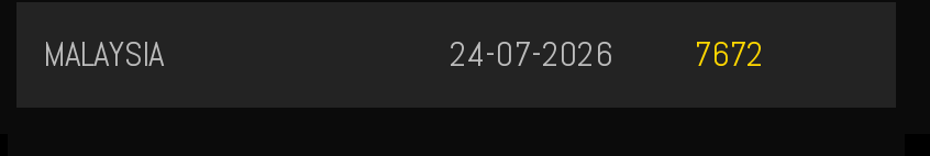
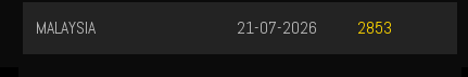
- 24-07-2026
+ 21-07-2026

- 7672
+ 2853
